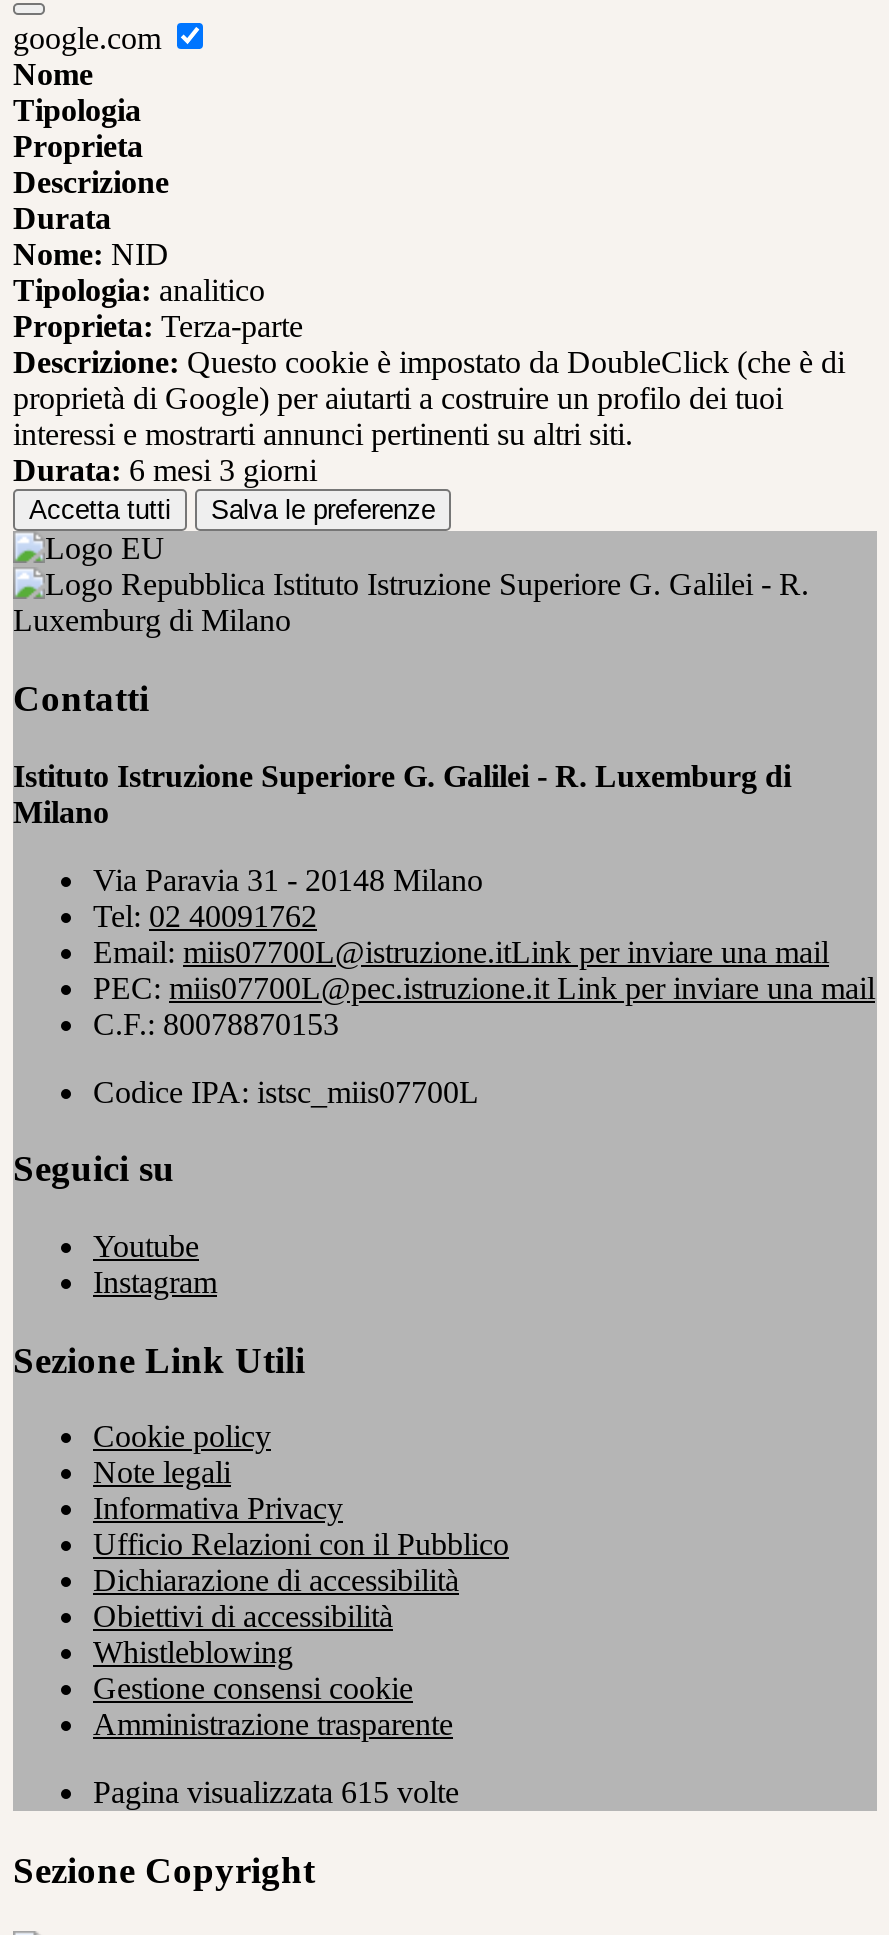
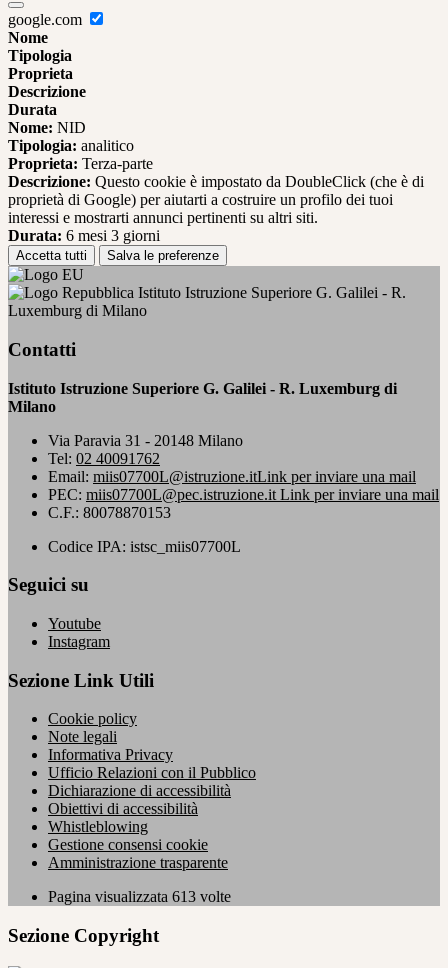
- Pagina visualizzata 615 volte
+ Pagina visualizzata 613 volte
